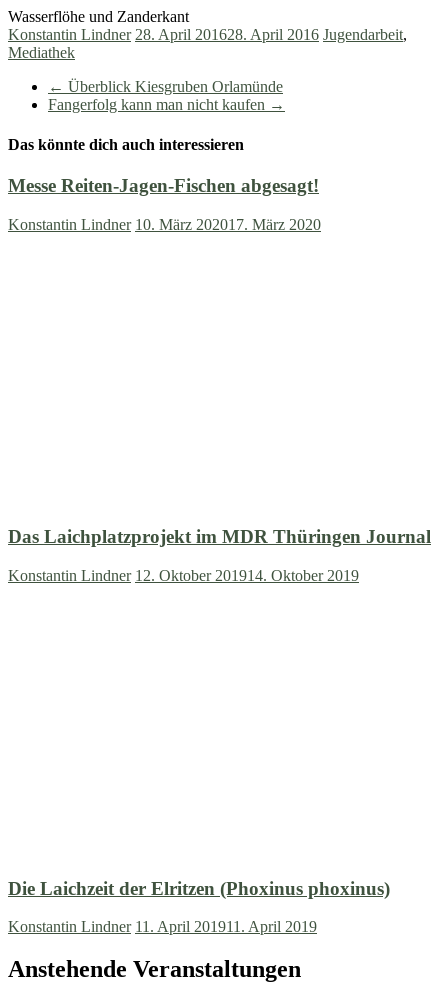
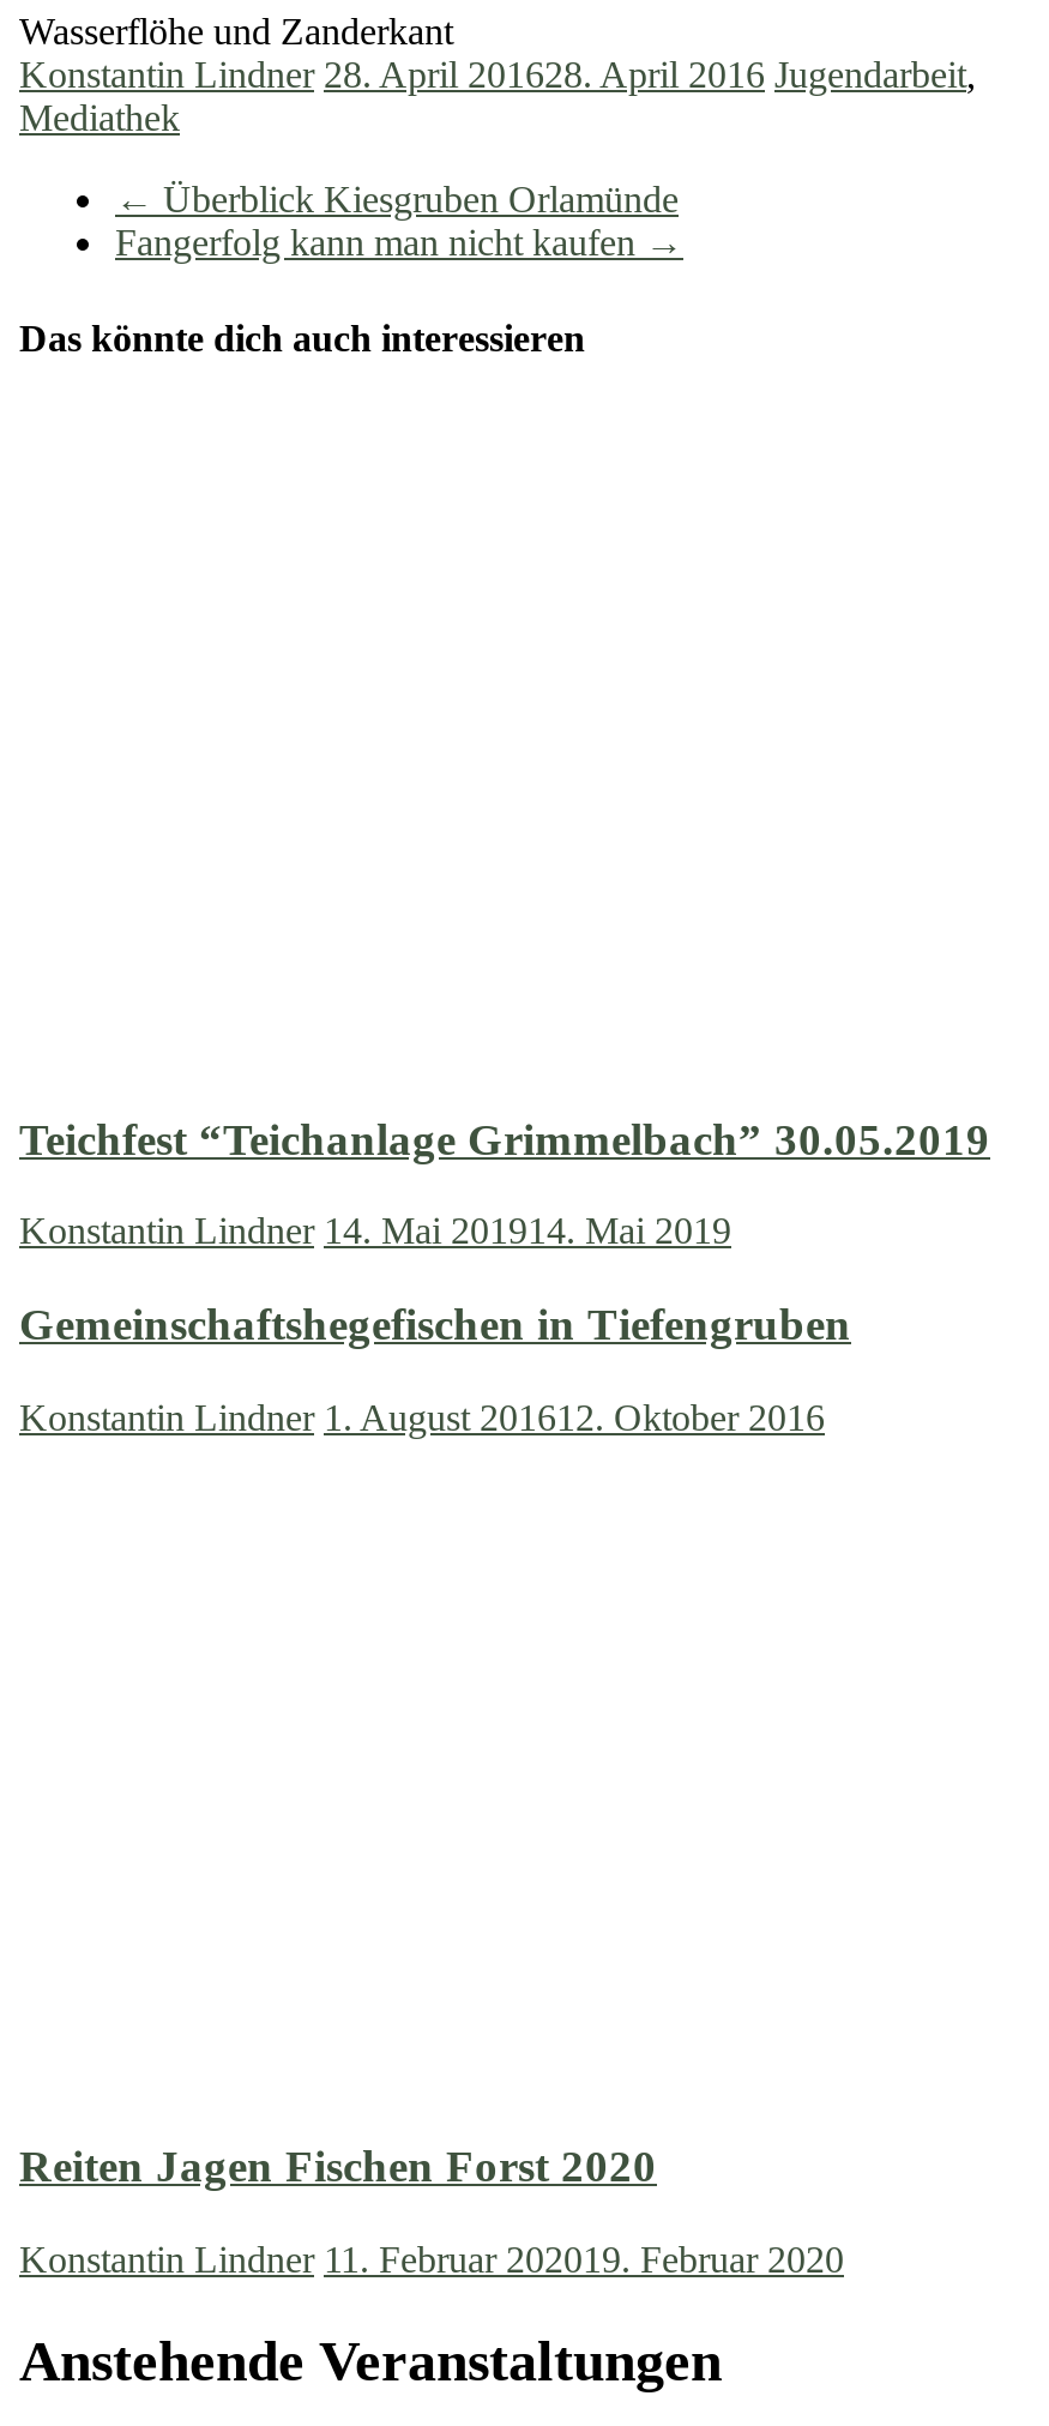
- Messe Reiten-Jagen-Fischen abgesagt!
+ Teichfest “Teichanlage Grimmelbach” 30.05.2019

- Konstantin Lindner 10. März 202017. März 2020
+ Konstantin Lindner 14. Mai 201914. Mai 2019

- Das Laichplatzprojekt im MDR Thüringen Journal
+ Gemeinschaftshegefischen in Tiefengruben

- Konstantin Lindner 12. Oktober 201914. Oktober 2019
+ Konstantin Lindner 1. August 201612. Oktober 2016

- Die Laichzeit der Elritzen (Phoxinus phoxinus)
+ Reiten Jagen Fischen Forst 2020

- Konstantin Lindner 11. April 201911. April 2019
+ Konstantin Lindner 11. Februar 202019. Februar 2020
